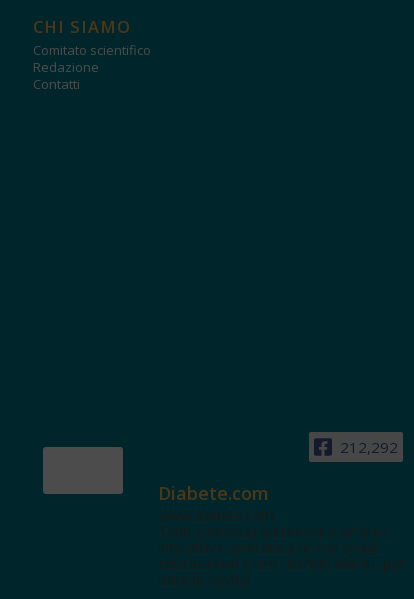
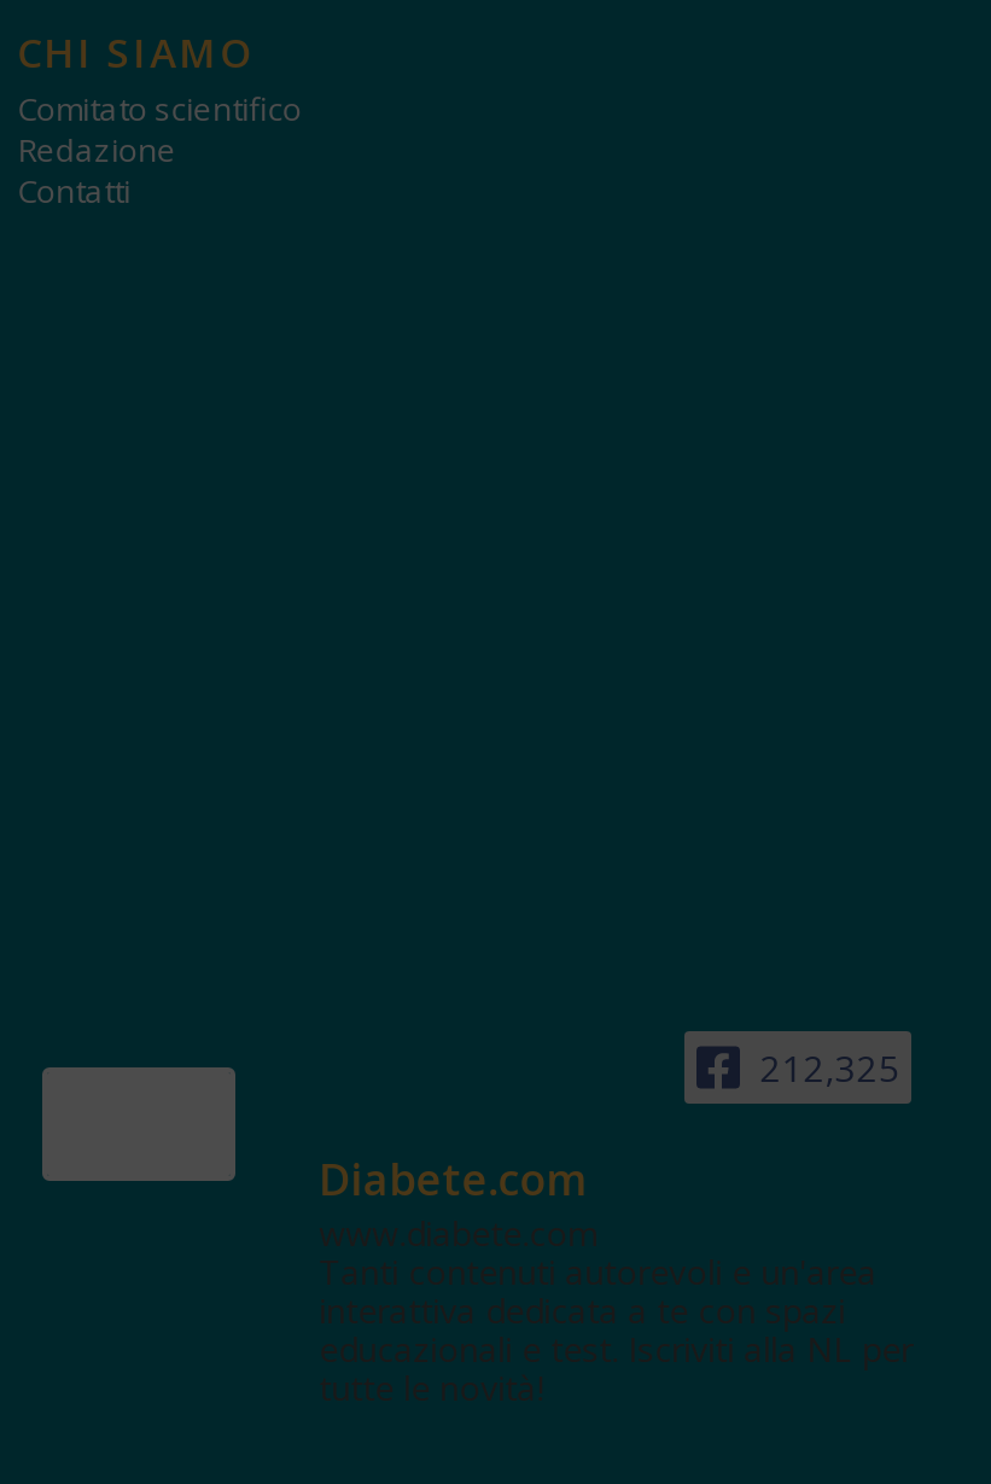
- 212,292
+ 212,325
